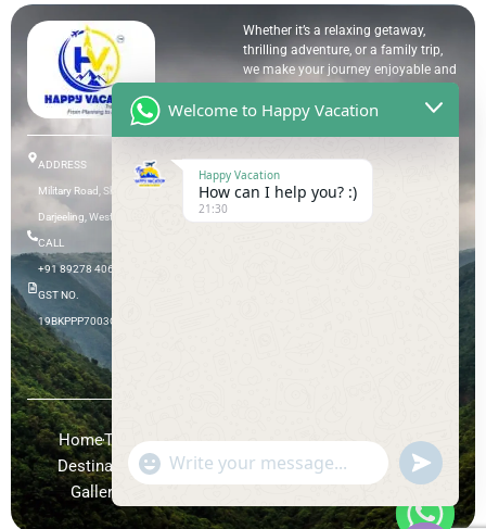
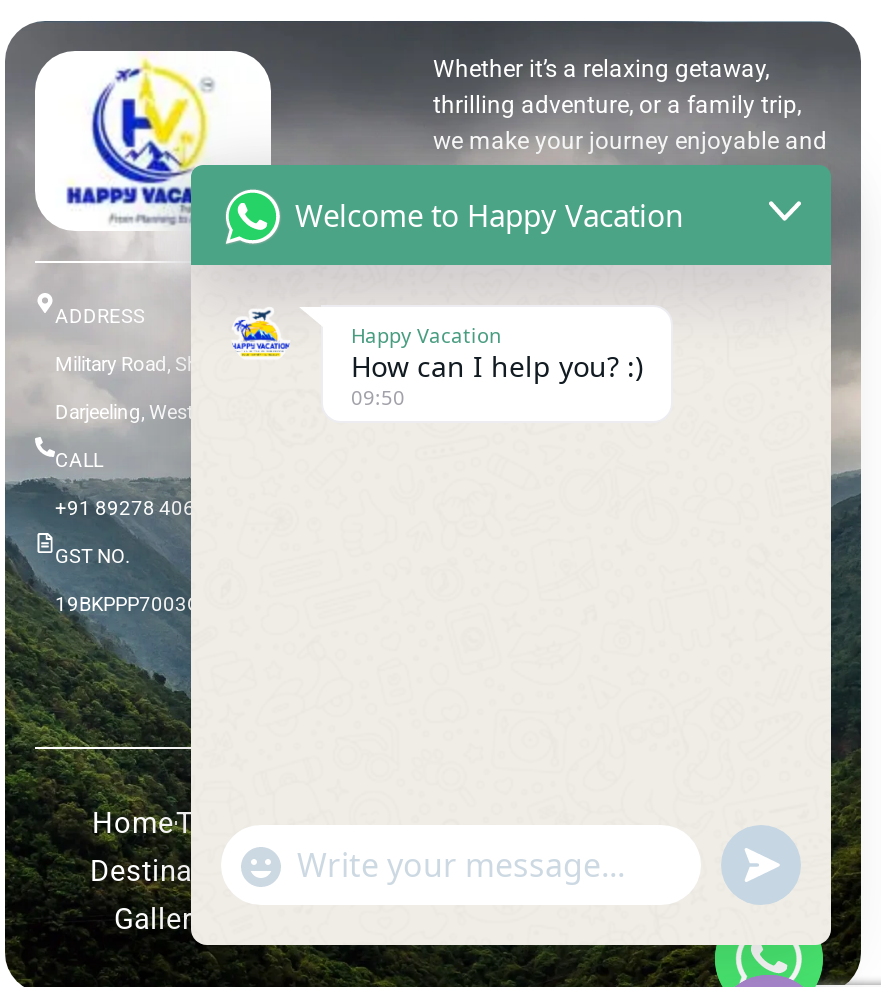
- 21:30
+ 09:50
